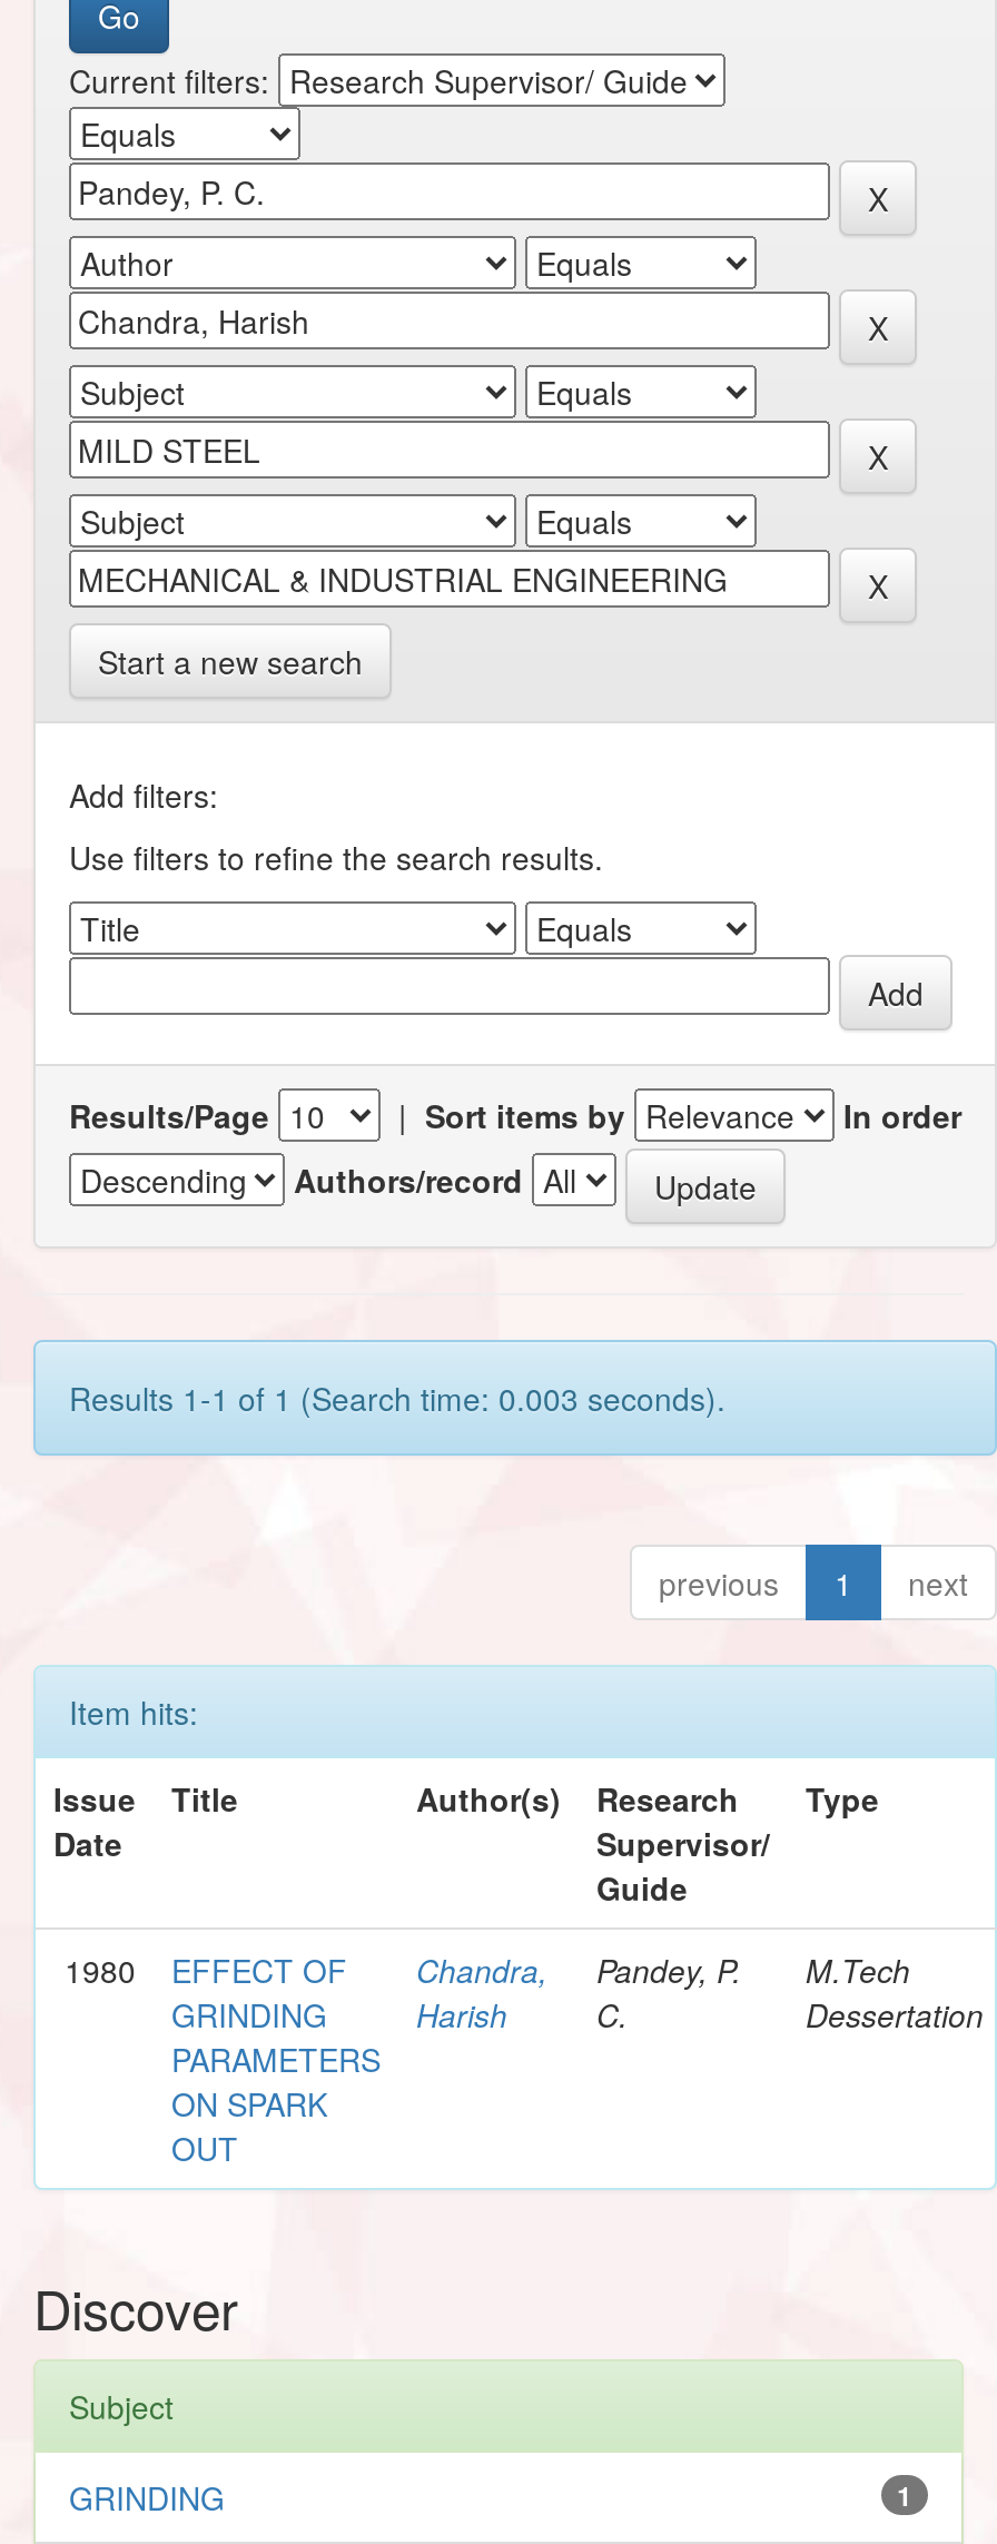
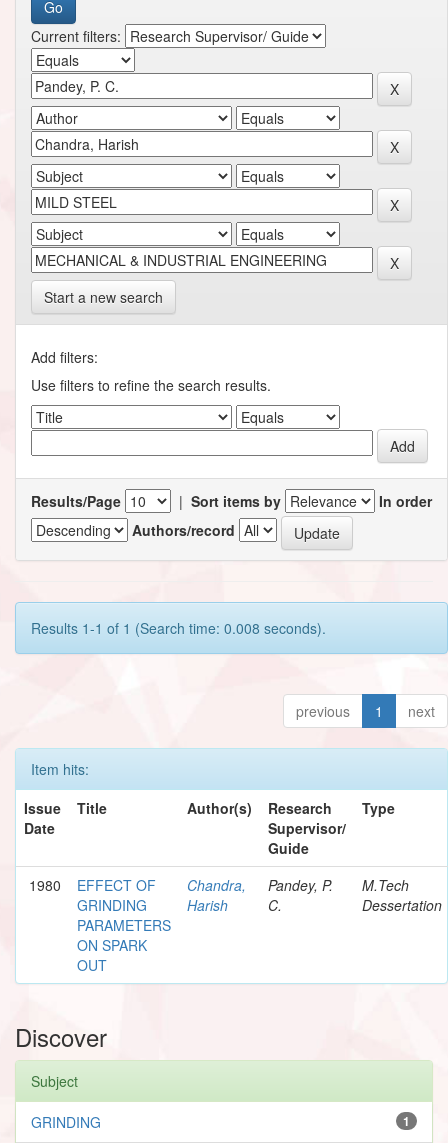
- Results 1-1 of 1 (Search time: 0.003 seconds).
+ Results 1-1 of 1 (Search time: 0.008 seconds).
